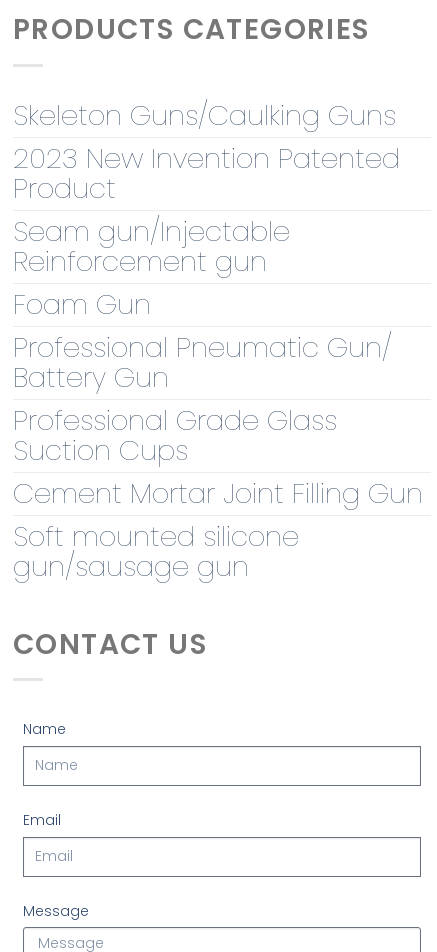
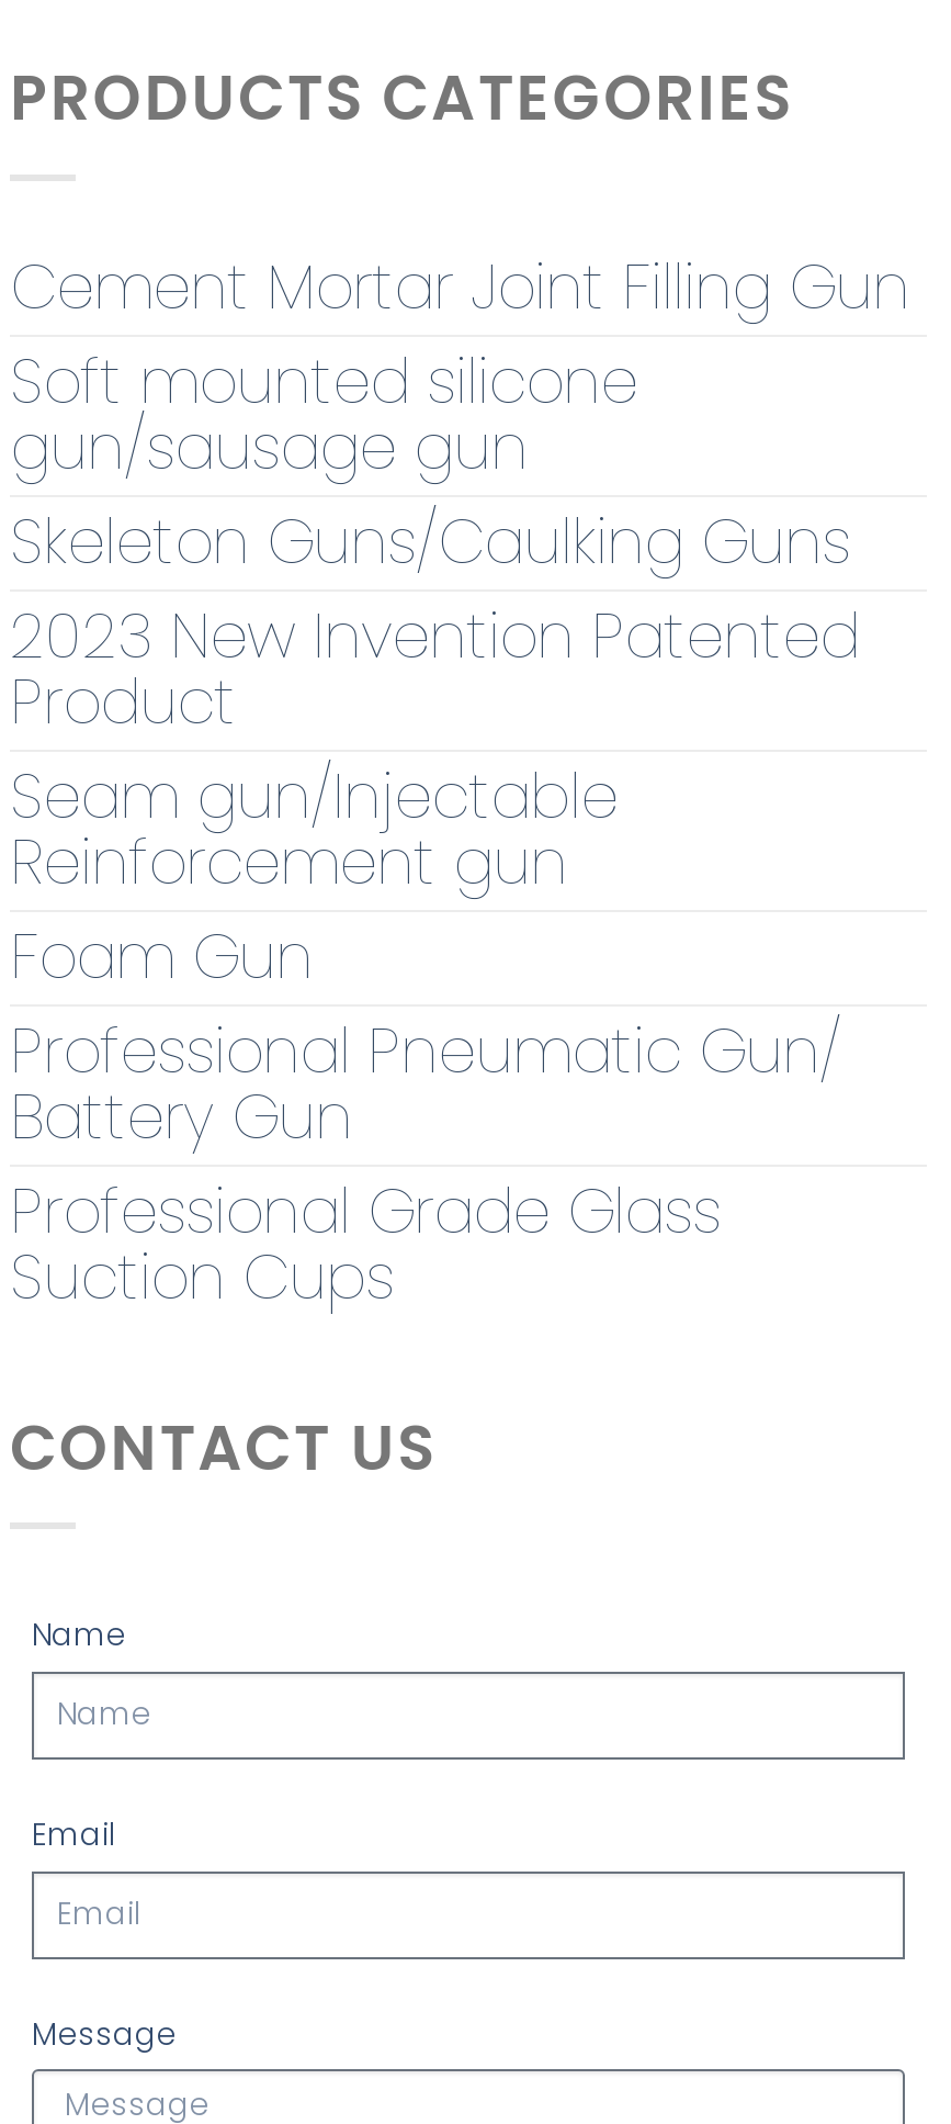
moved down: Skeleton Guns/Caulking Guns | 2023 New Invention Patented | Product | ... | Professional Grade Glass | Suction Cups

moved up: Cement Mortar Joint Filling Gun | Soft mounted silicone | gun/sausage gun
